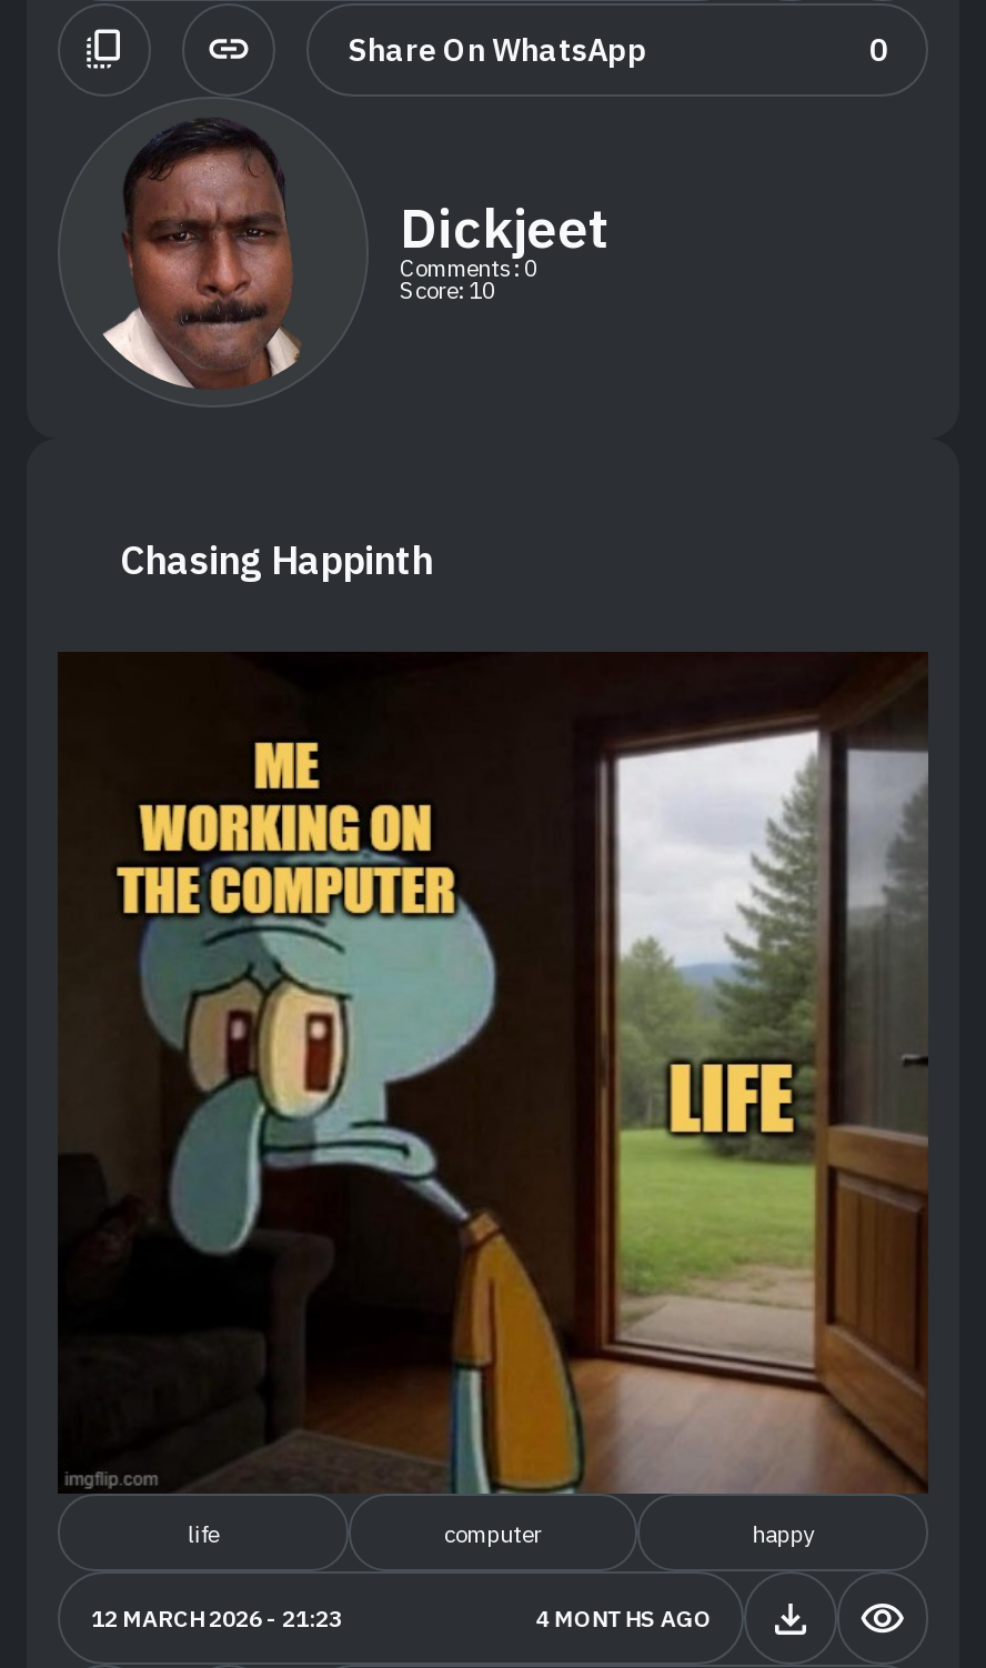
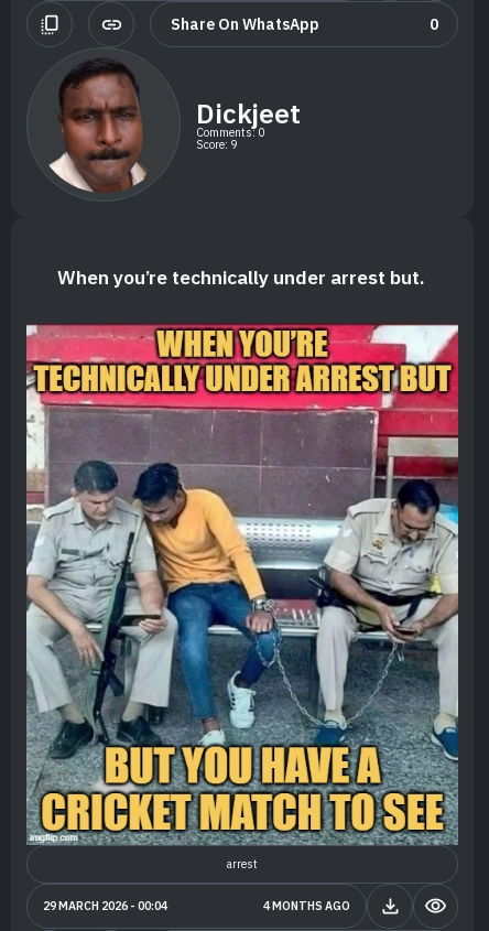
- Score: 10
+ Score: 9

- Chasing Happinth
+ When you’re technically under arrest but.

- [image]
- life
- computer
- happy
+ [image]
+ arrest

- 12 MARCH 2026 - 21:23
+ 29 MARCH 2026 - 00:04
